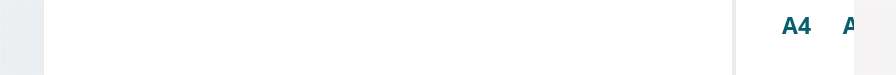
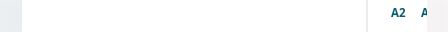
- A4
+ A2
